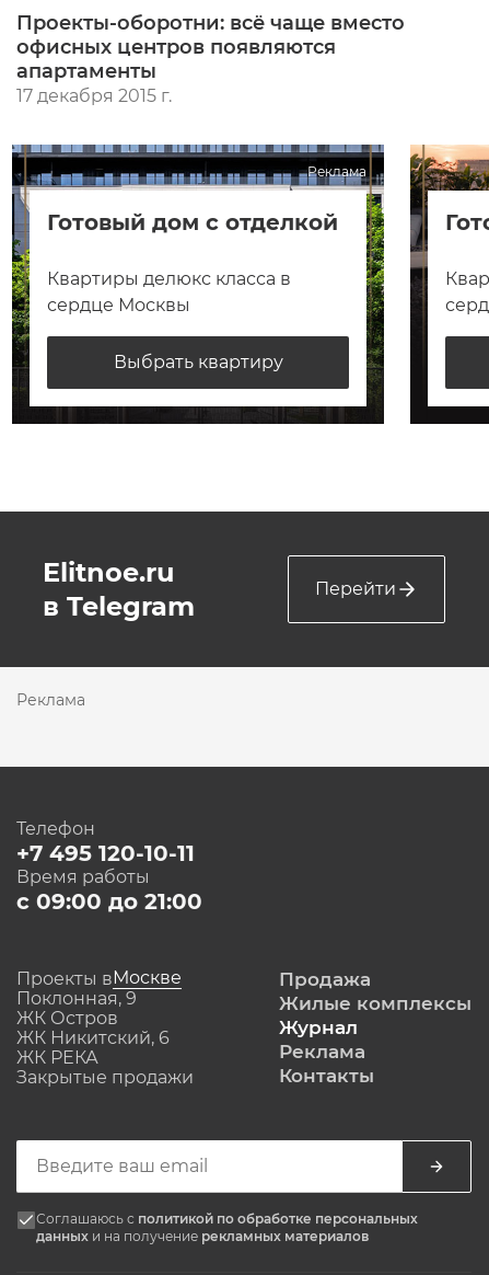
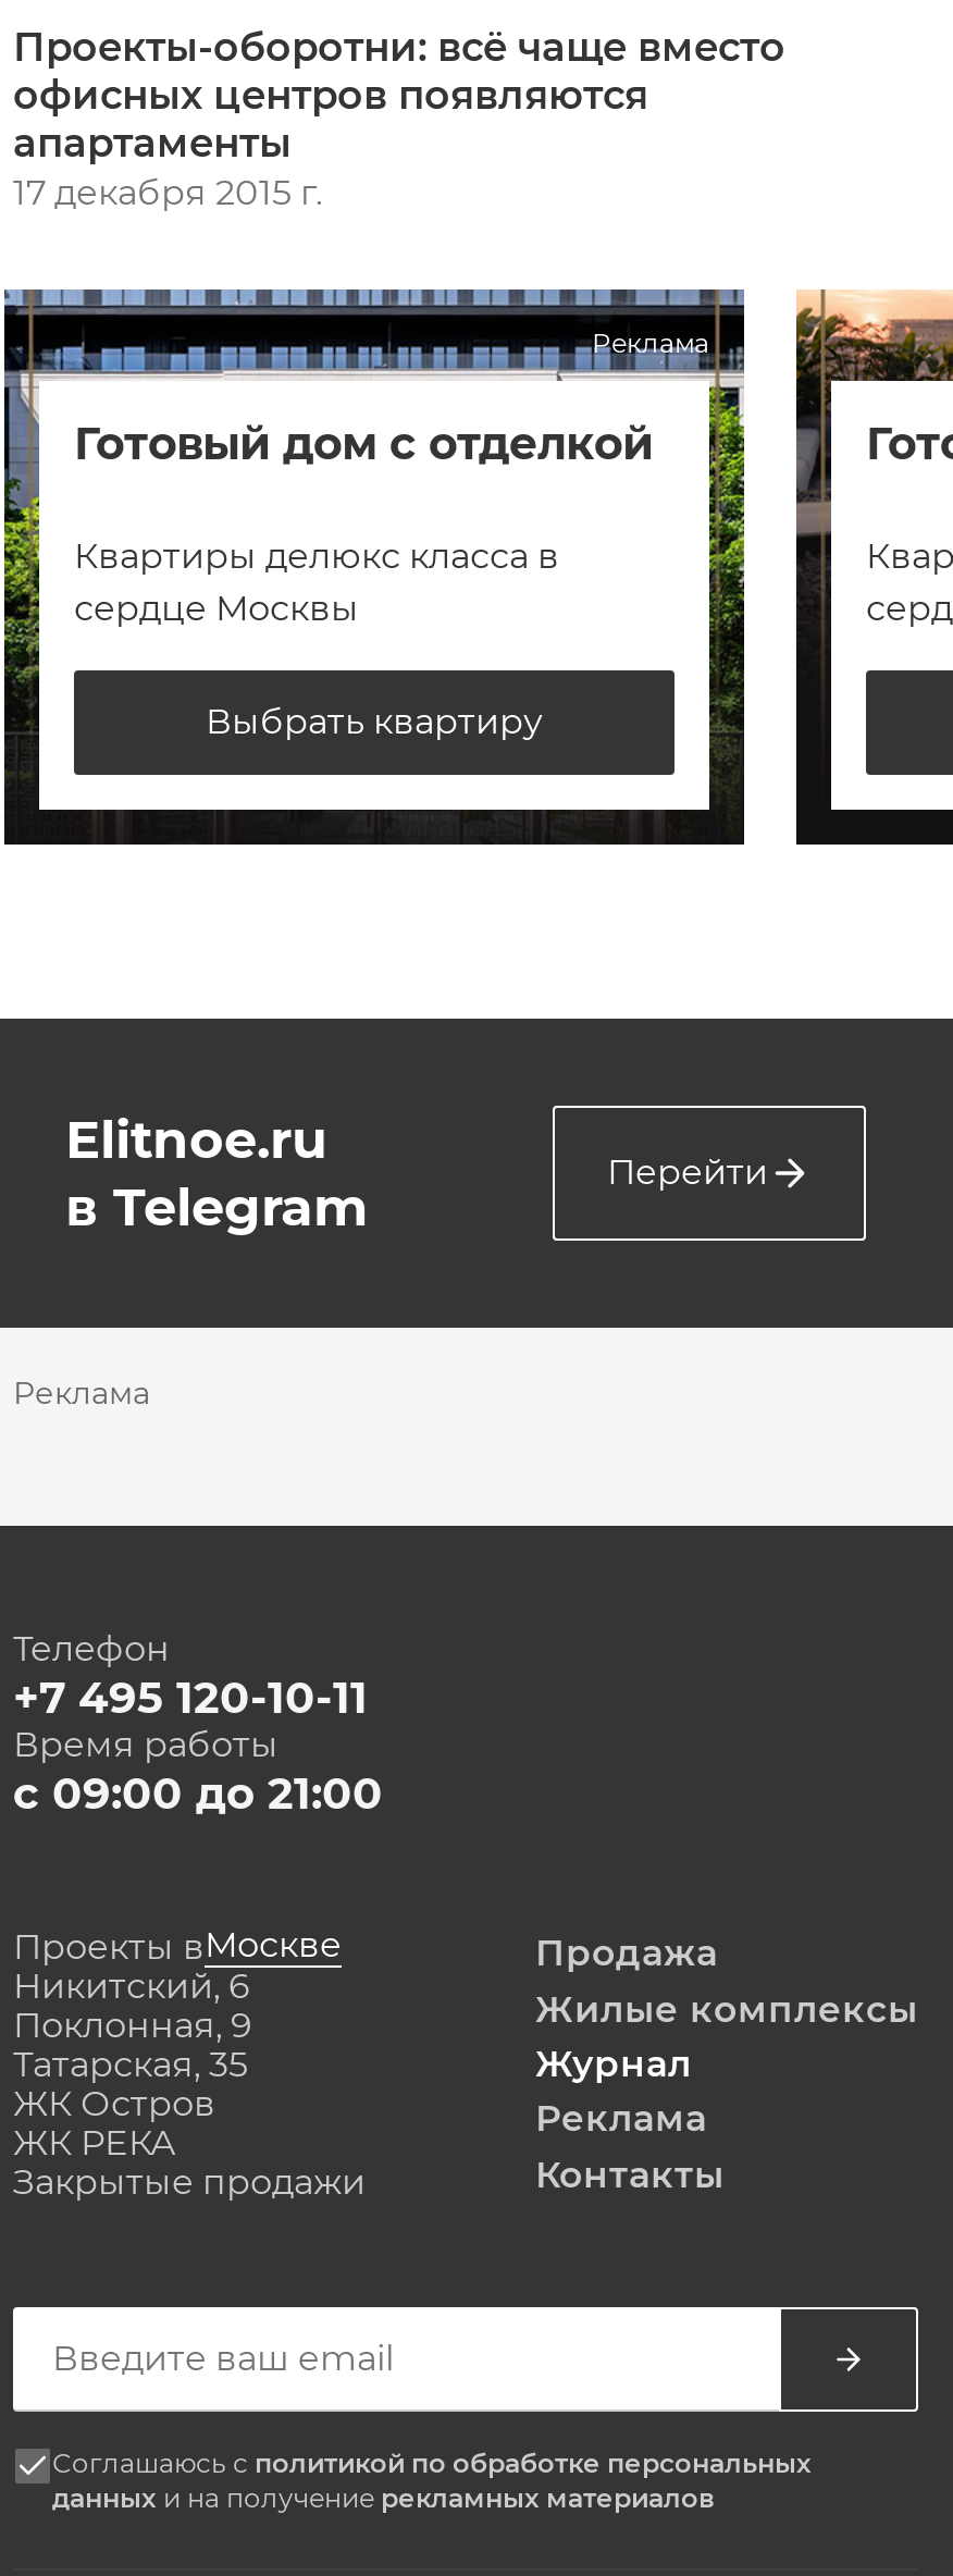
+ Никитский, 6

moved down: ЖК Остров

- ЖК Никитский, 6

+ Татарская, 35
